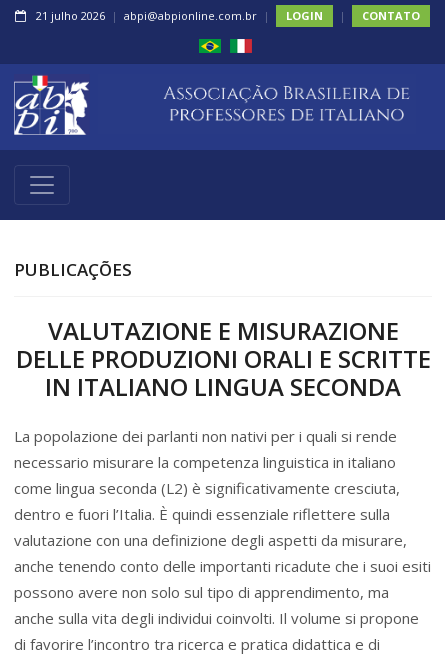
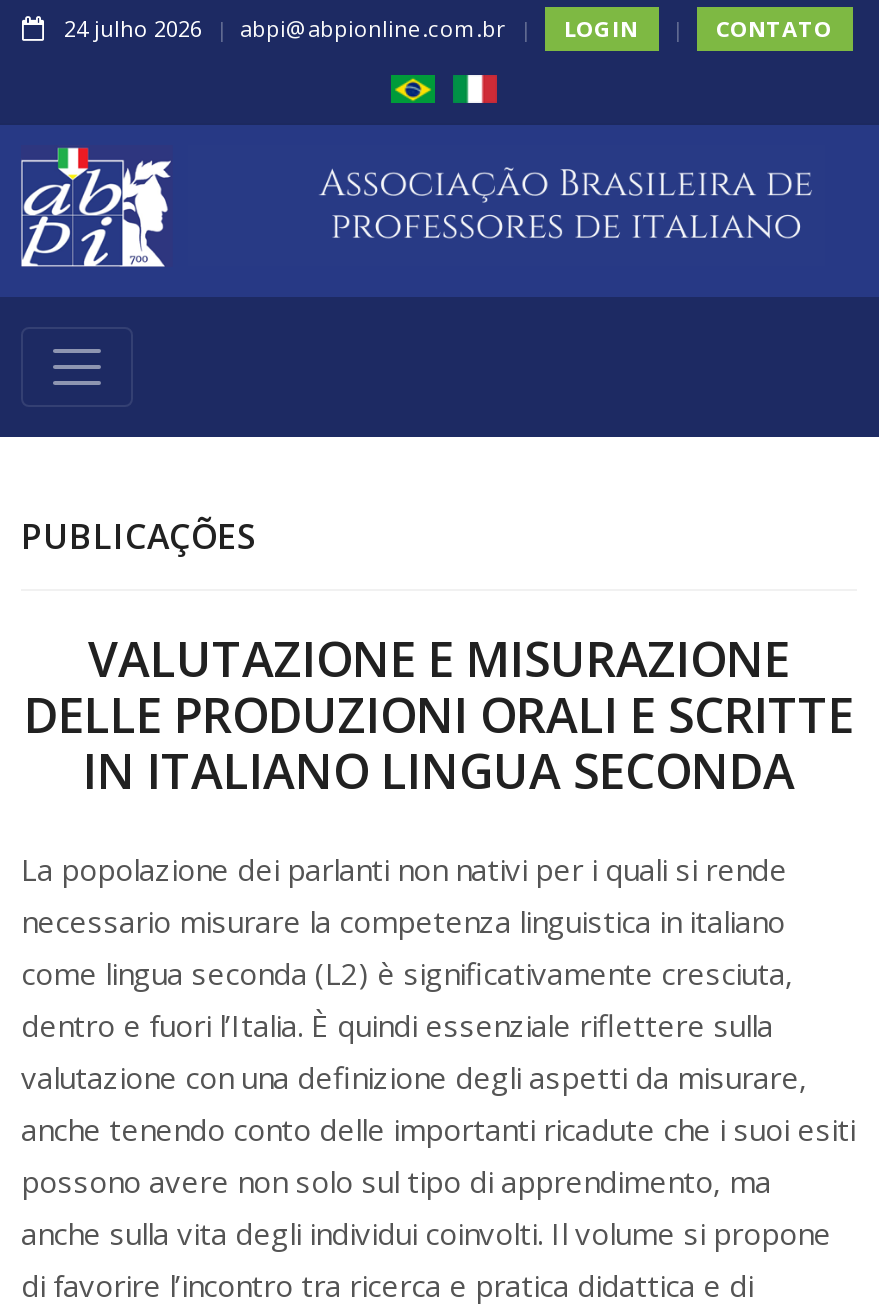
- 21 julho 2026 abpi@abpionline.com.br LOGIN
+ 24 julho 2026 abpi@abpionline.com.br LOGIN
